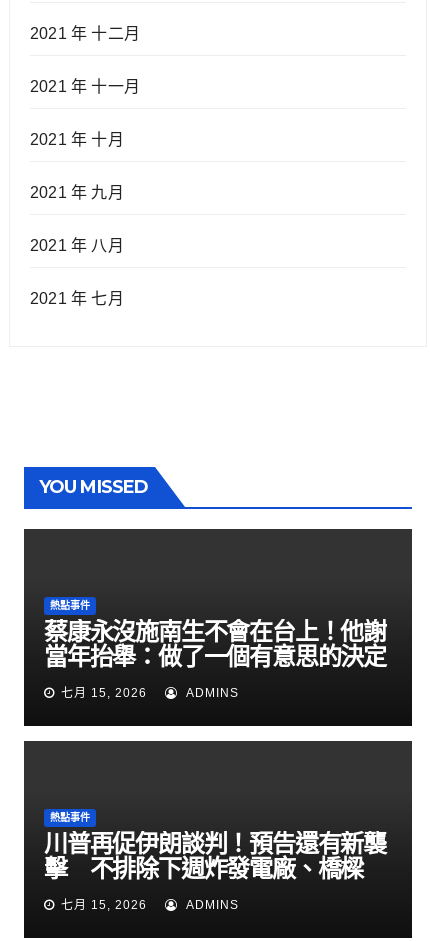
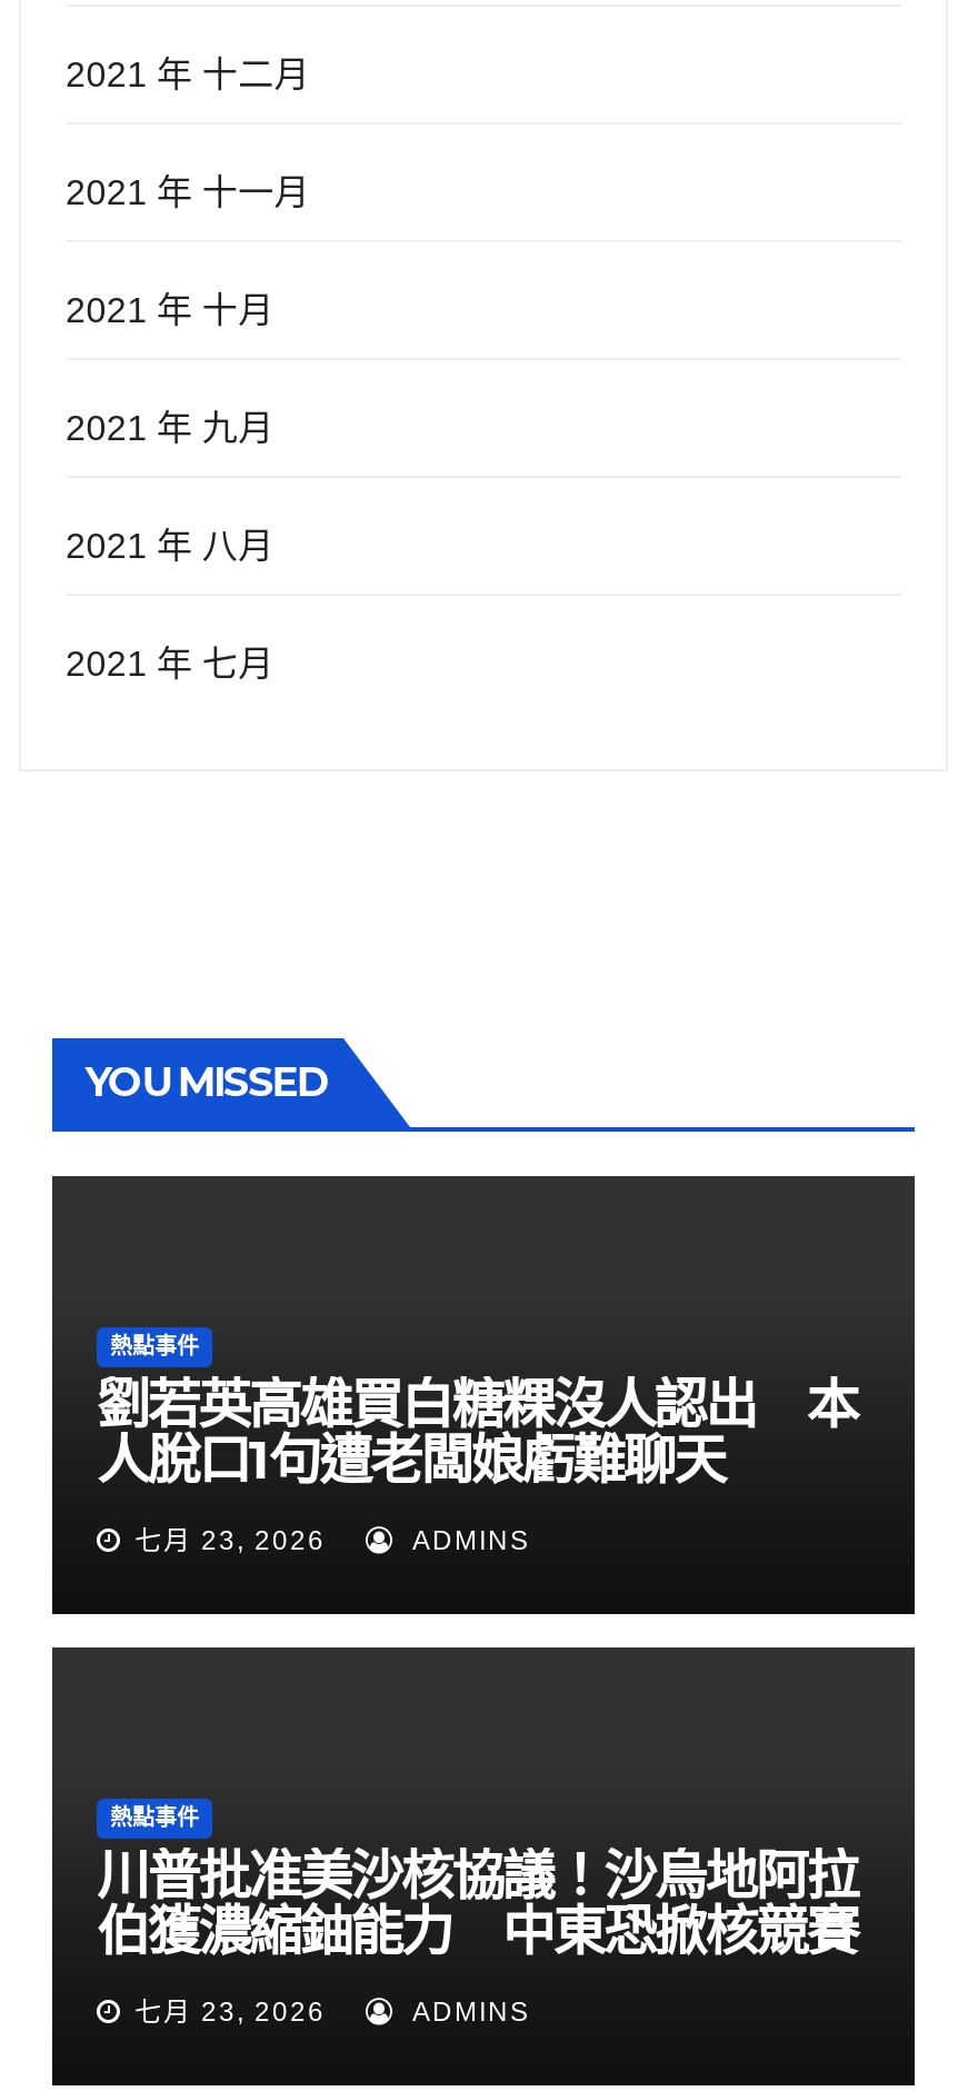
- 蔡康永沒施南生不會在台上！他謝
- 當年抬舉：做了一個有意思的決定
+ 劉若英高雄買白糖粿沒人認出 本
+ 人脫口1句遭老闆娘虧難聊天

- 七月 15, 2026
+ 七月 23, 2026

- 川普再促伊朗談判！預告還有新襲
- 擊 不排除下週炸發電廠、橋樑
+ 川普批准美沙核協議！沙烏地阿拉
+ 伯獲濃縮鈾能力 中東恐掀核競賽

- 七月 15, 2026
+ 七月 23, 2026
